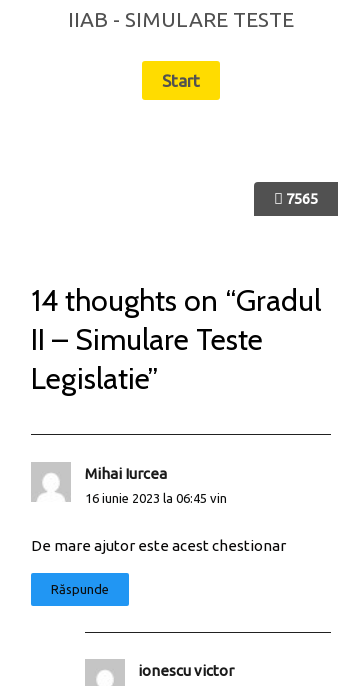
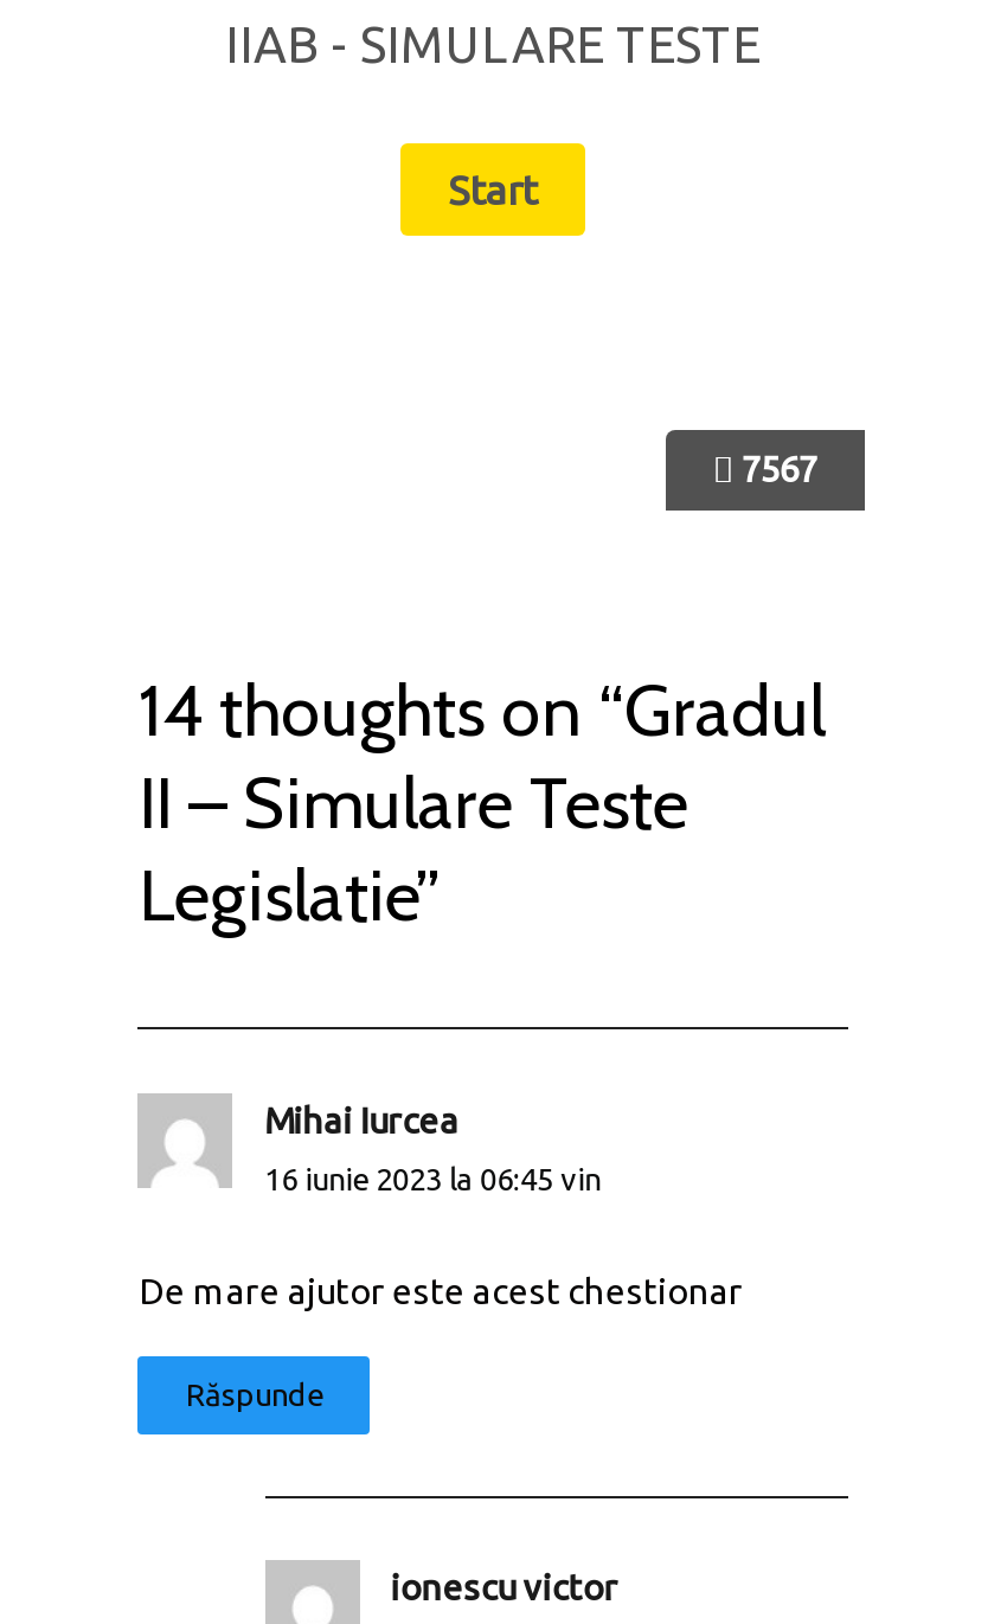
- 7565
+ 7567
